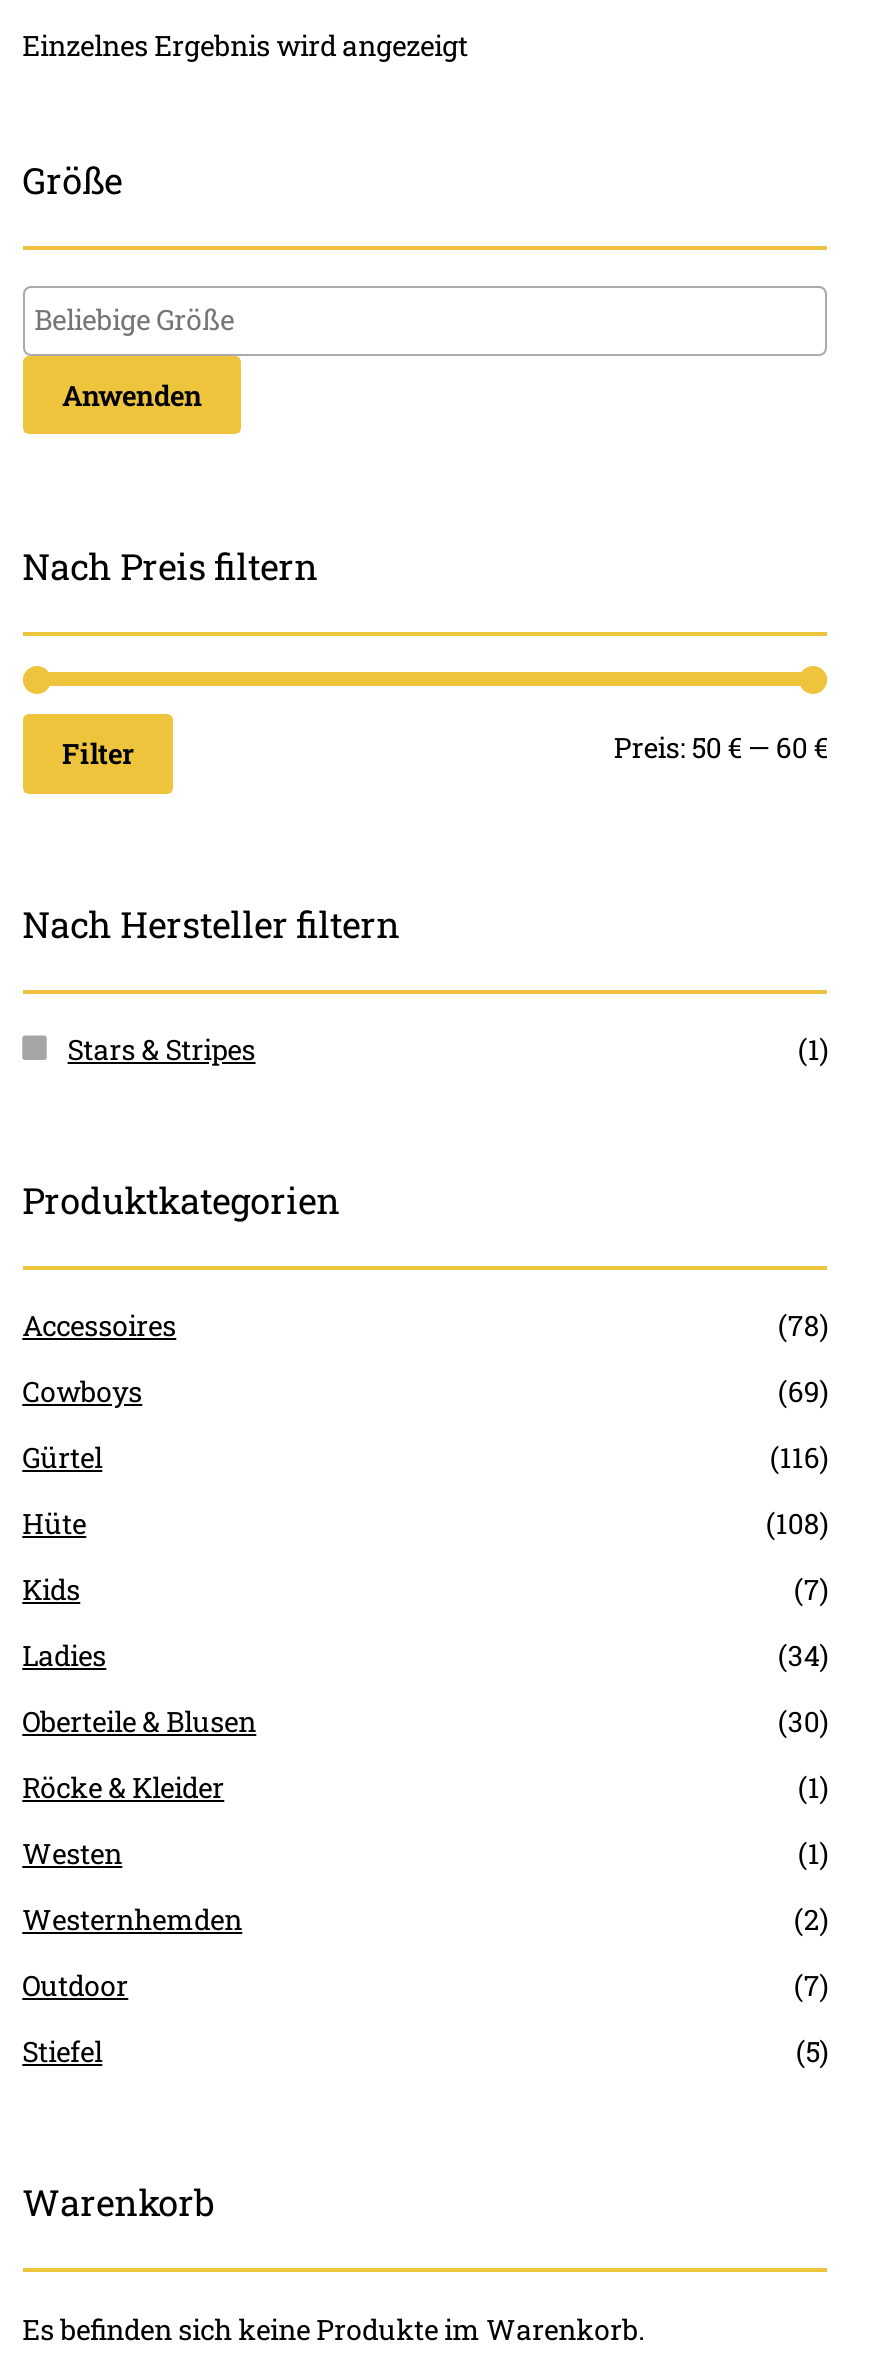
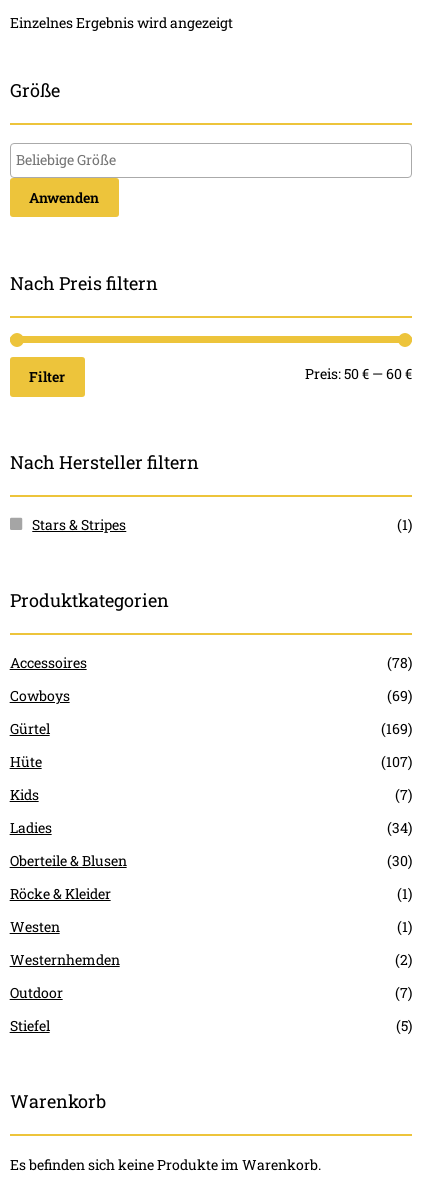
- (116)
+ (169)

- (108)
+ (107)
